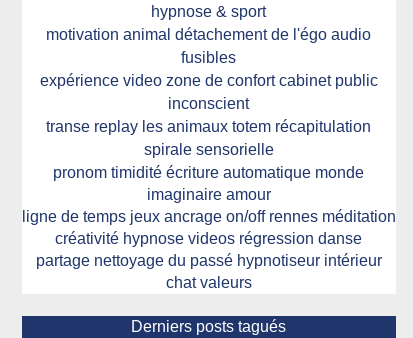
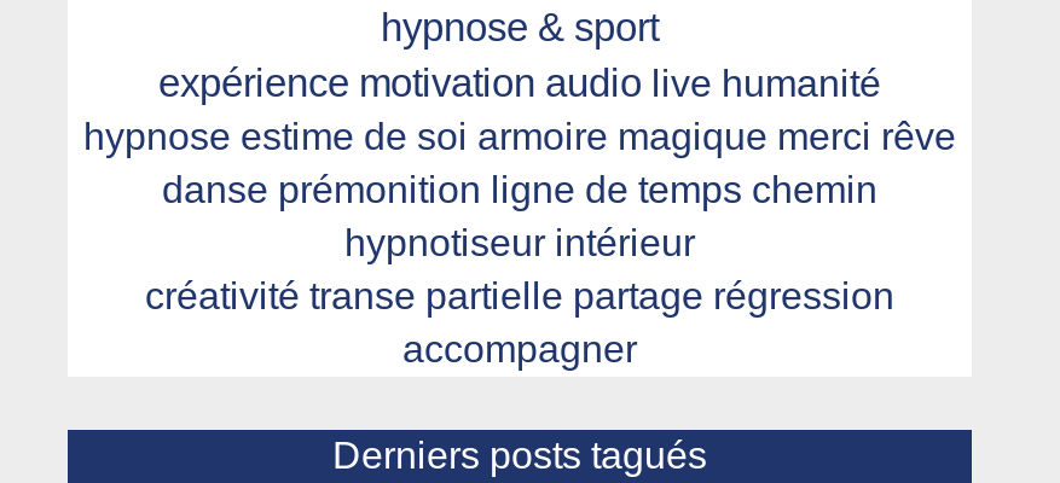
- motivation animal détachement de l'égo audio
- fusibles
- expérience video zone de confort cabinet public
- inconscient
- transe replay les animaux totem récapitulation
- spirale sensorielle
- pronom timidité écriture automatique monde
- imaginaire amour
- ligne de temps jeux ancrage on/off rennes méditation
- créativité hypnose videos régression danse
- partage nettoyage du passé hypnotiseur intérieur
- chat valeurs
+ expérience motivation audio live humanité
+ hypnose estime de soi armoire magique merci rêve
+ danse prémonition ligne de temps chemin
+ hypnotiseur intérieur
+ créativité transe partielle partage régression
+ accompagner
